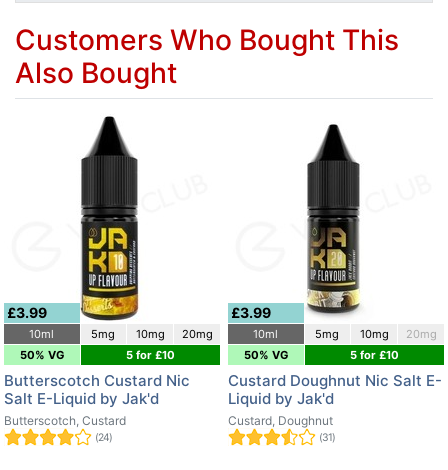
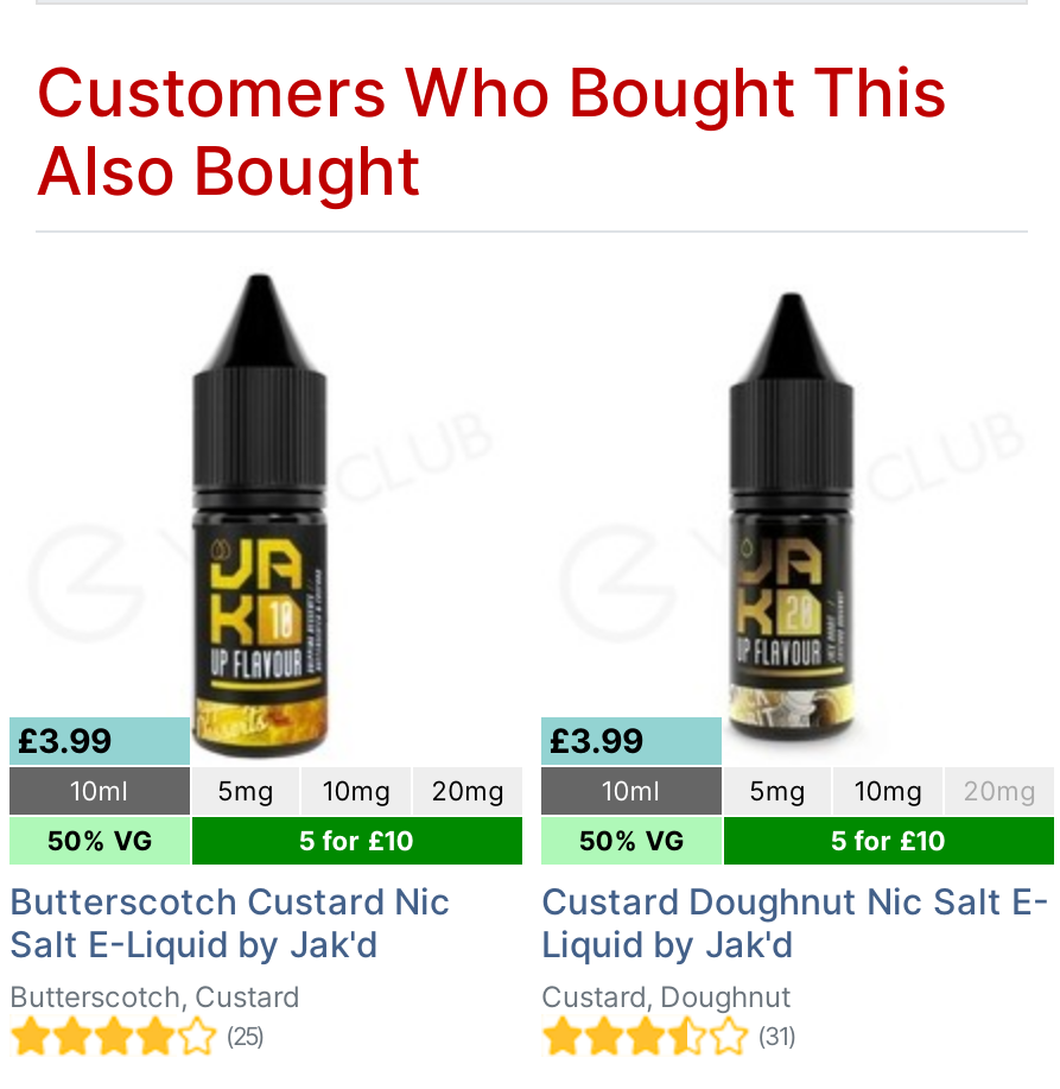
- (24)
+ (25)
